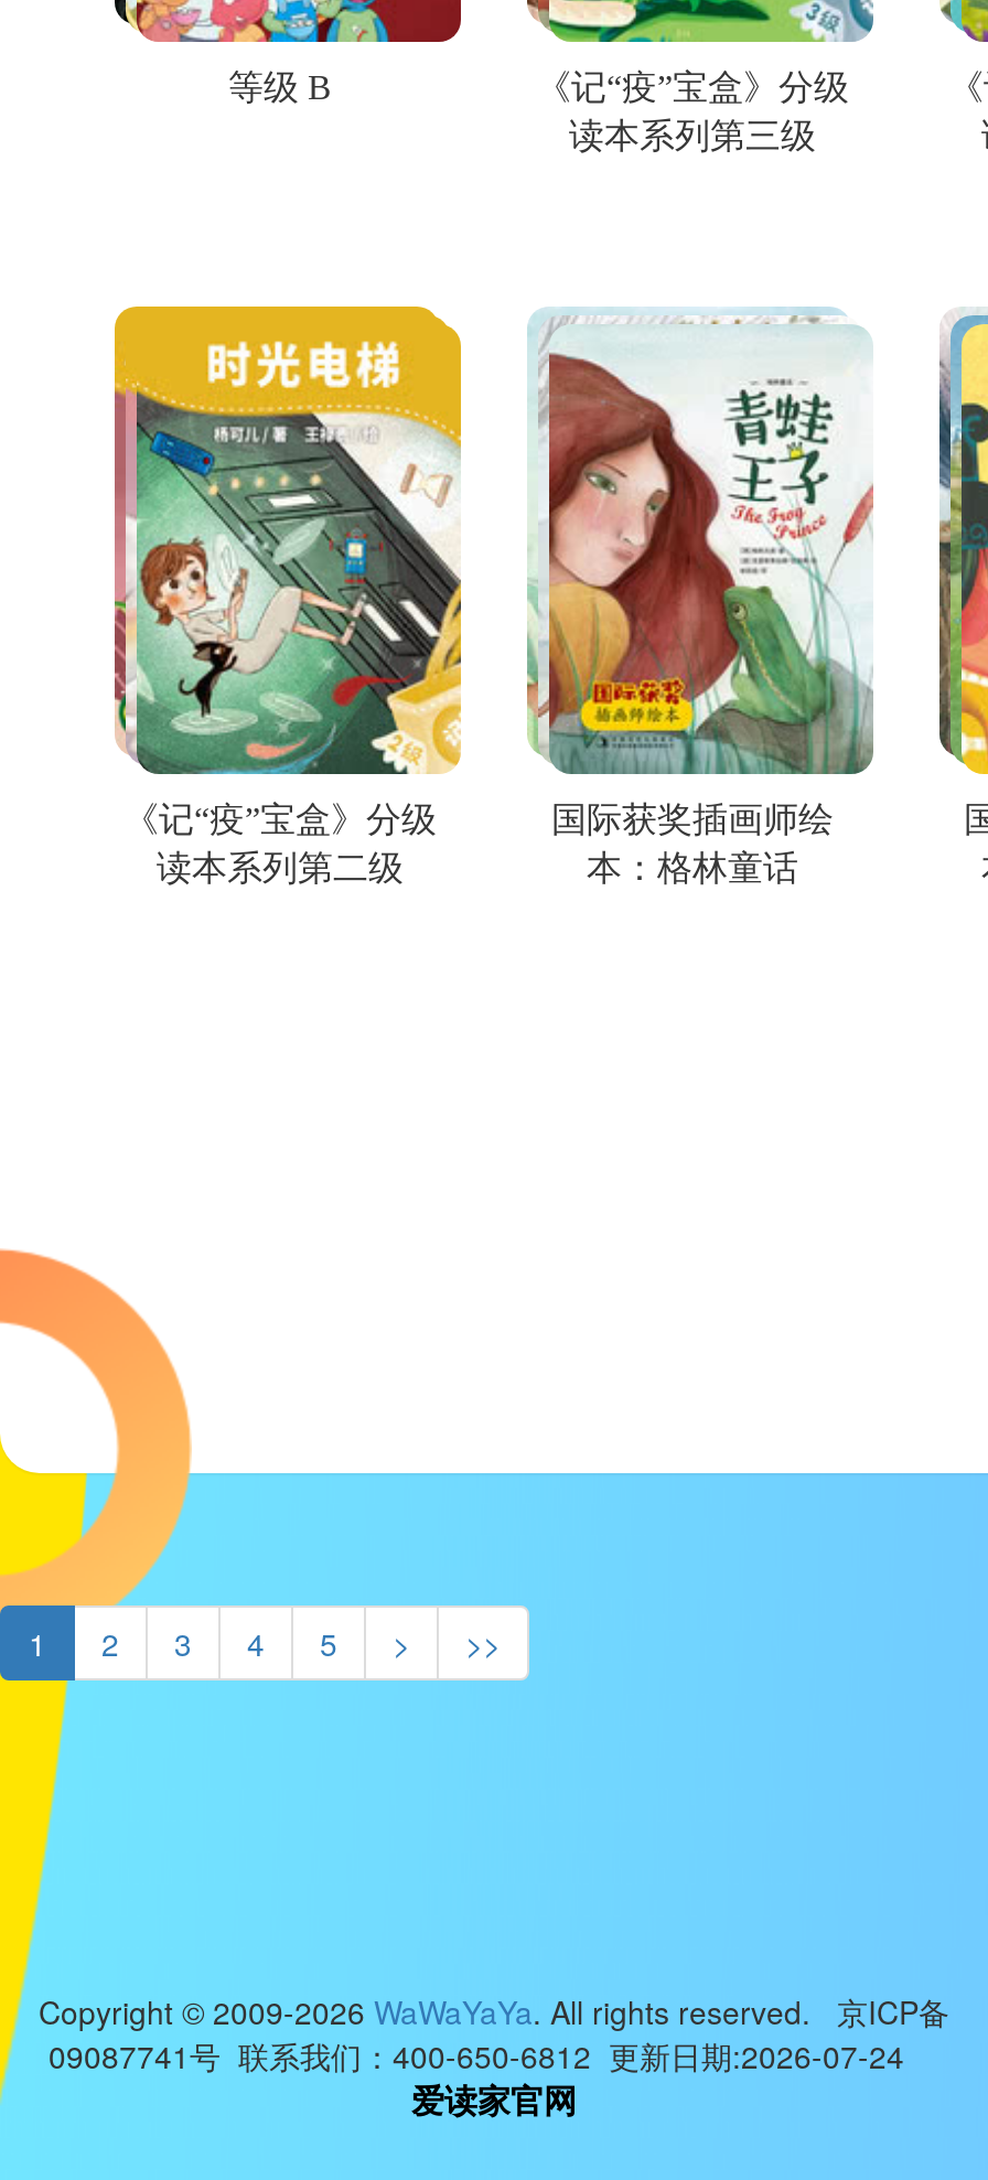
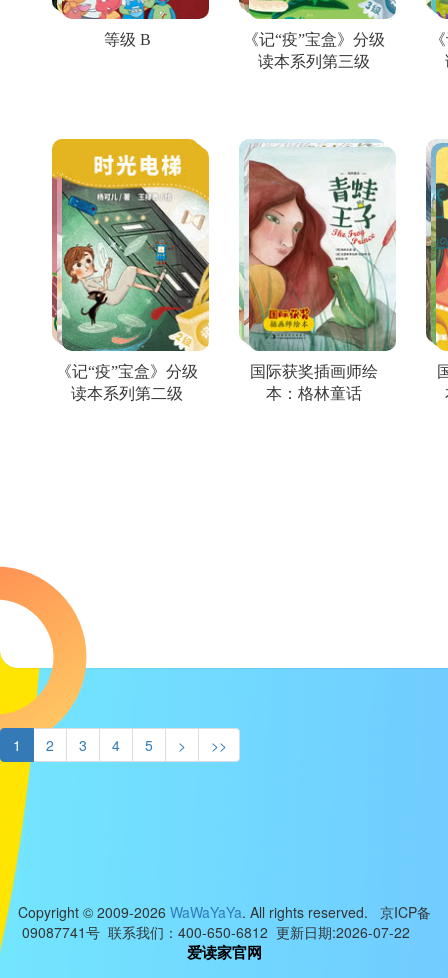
- 09087741号 联系我们：400-650-6812 更新日期:2026-07-24
+ 09087741号 联系我们：400-650-6812 更新日期:2026-07-22
